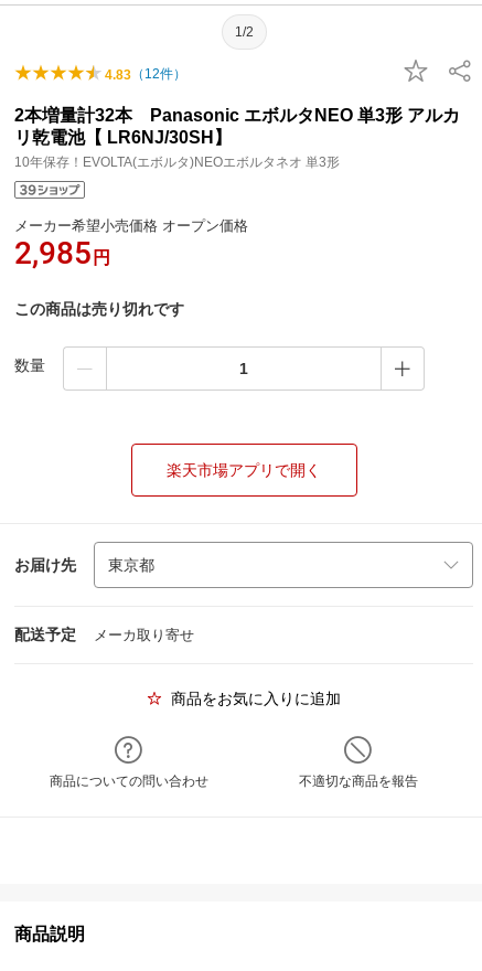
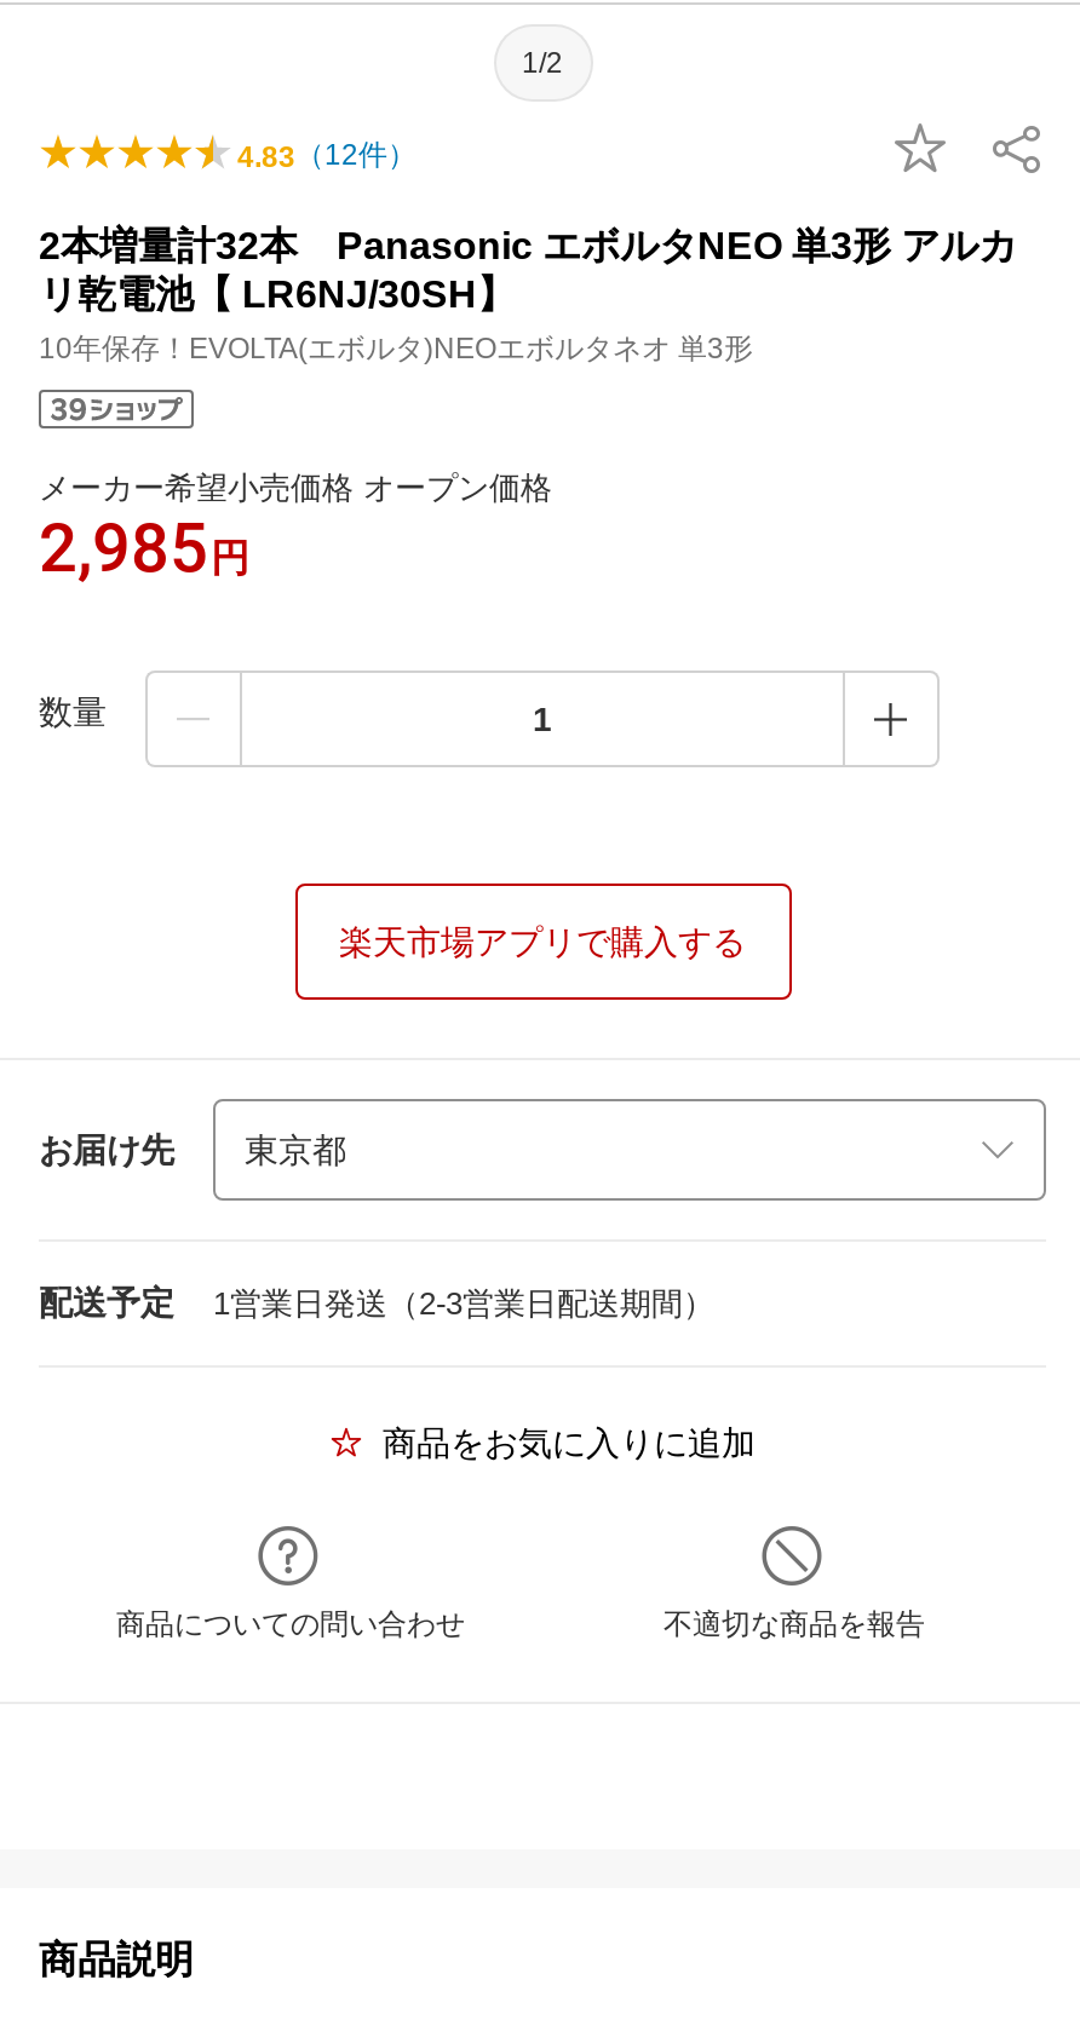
- この商品は売り切れです

- 楽天市場アプリで開く
+ 楽天市場アプリで購入する

- メーカ取り寄せ
+ 1営業日発送（2-3営業日配送期間）
